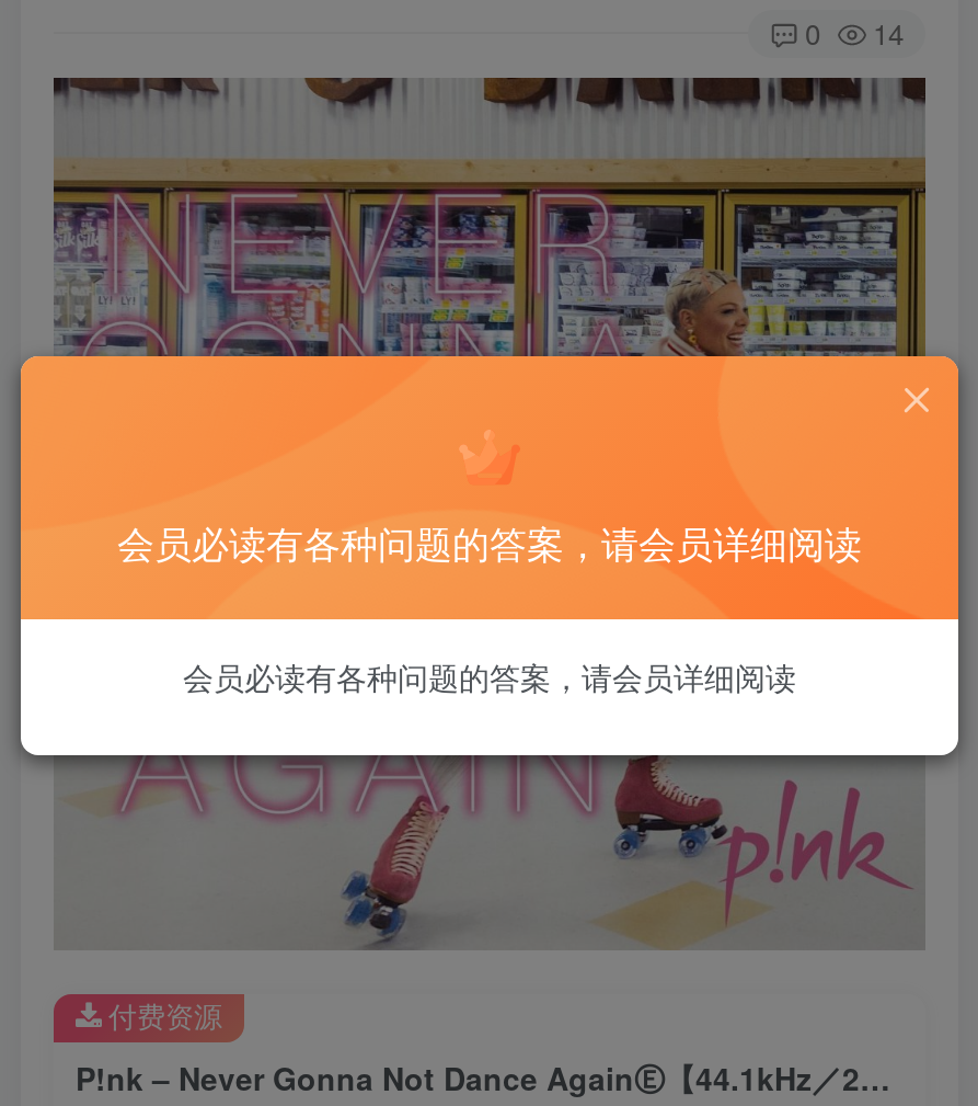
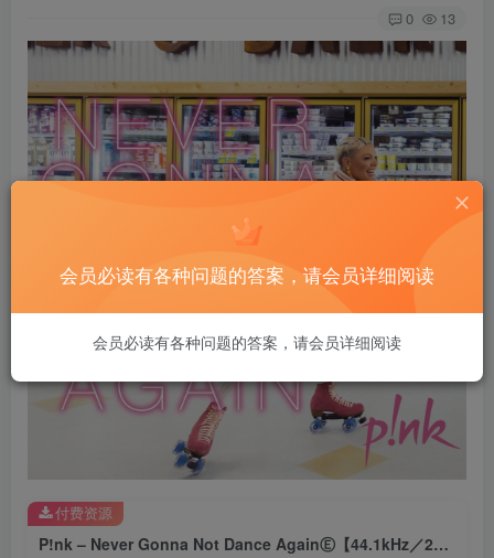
- 0 14
+ 0 13
